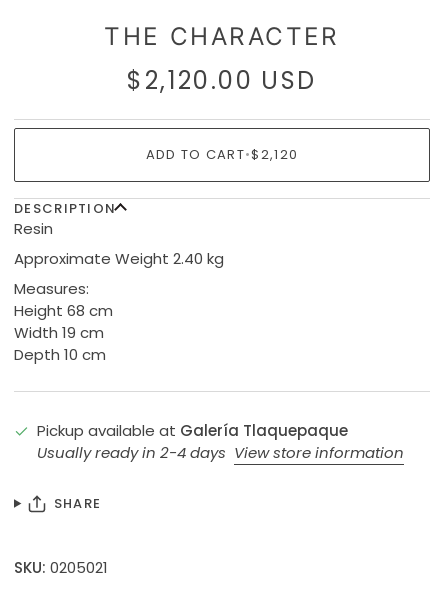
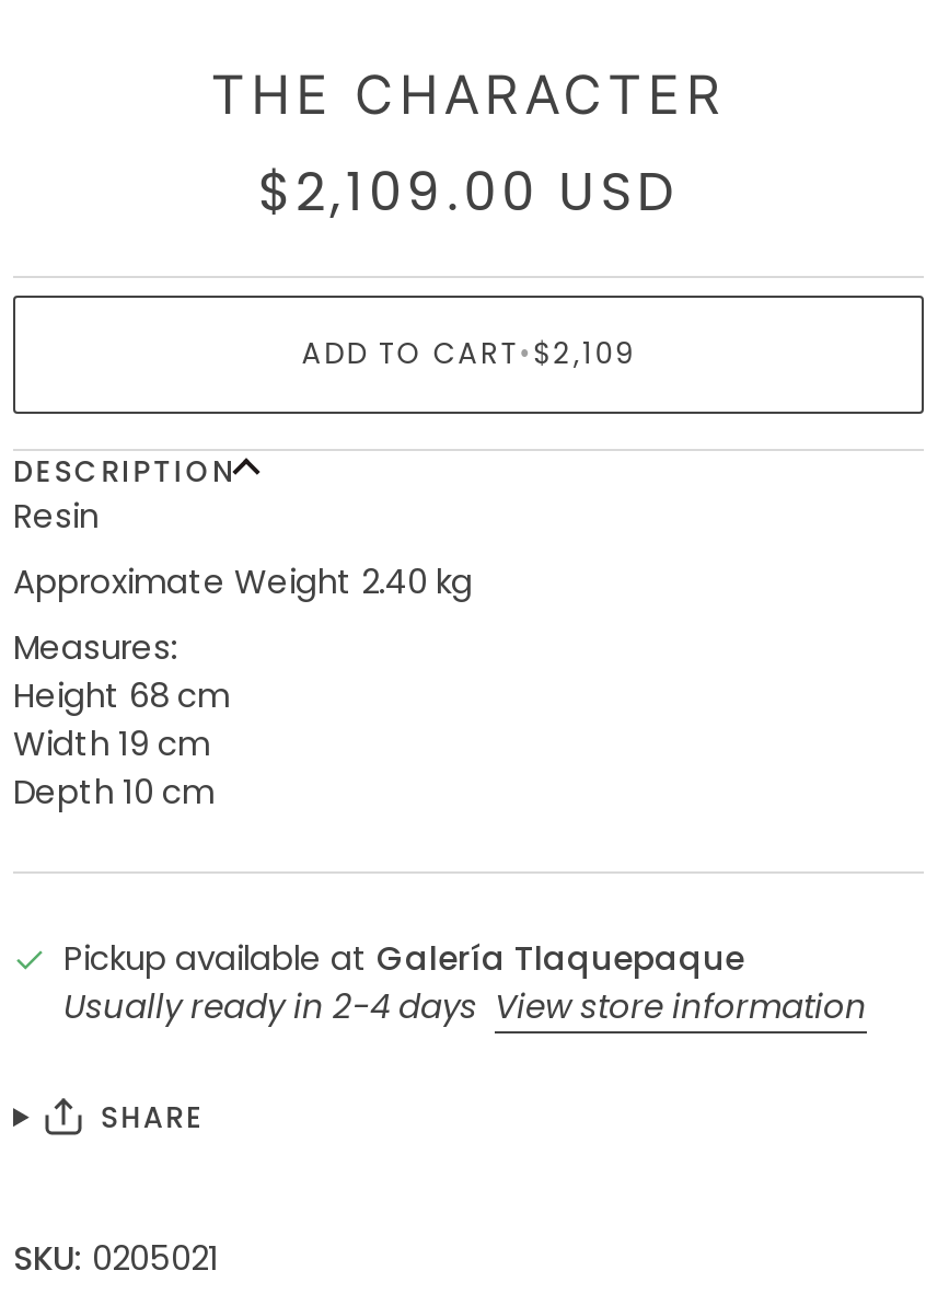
- $2,120.00 USD
+ $2,109.00 USD

- ADD TO CART • $2,120
+ ADD TO CART • $2,109
